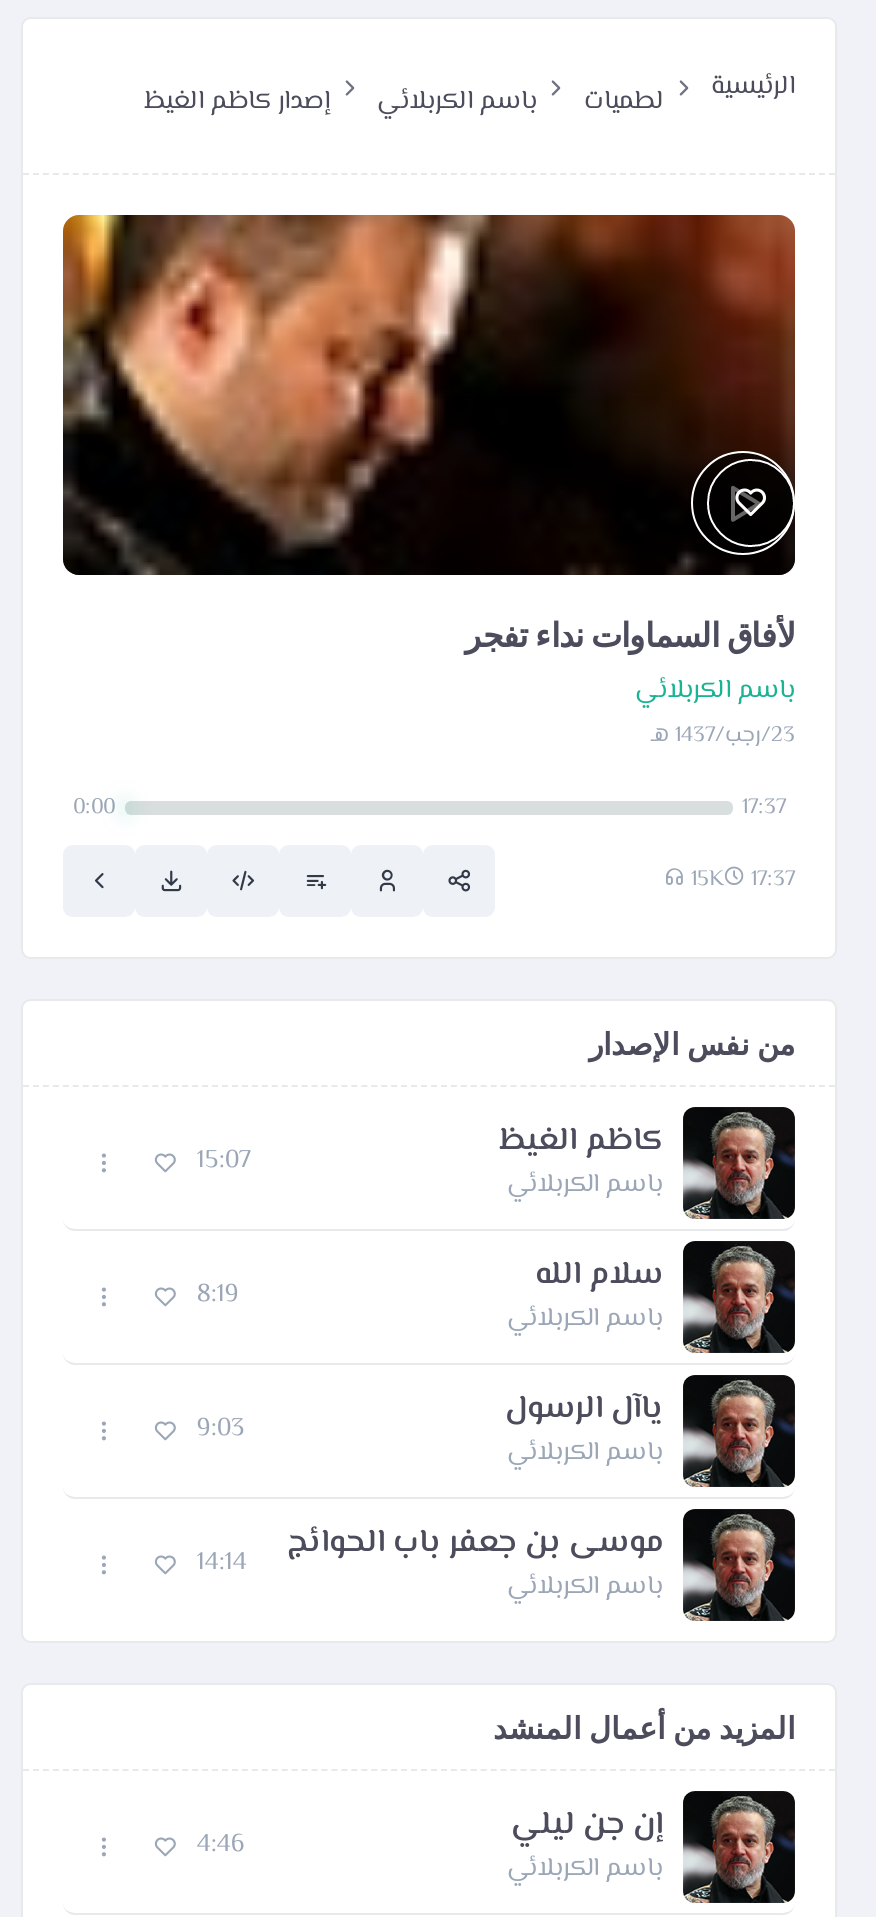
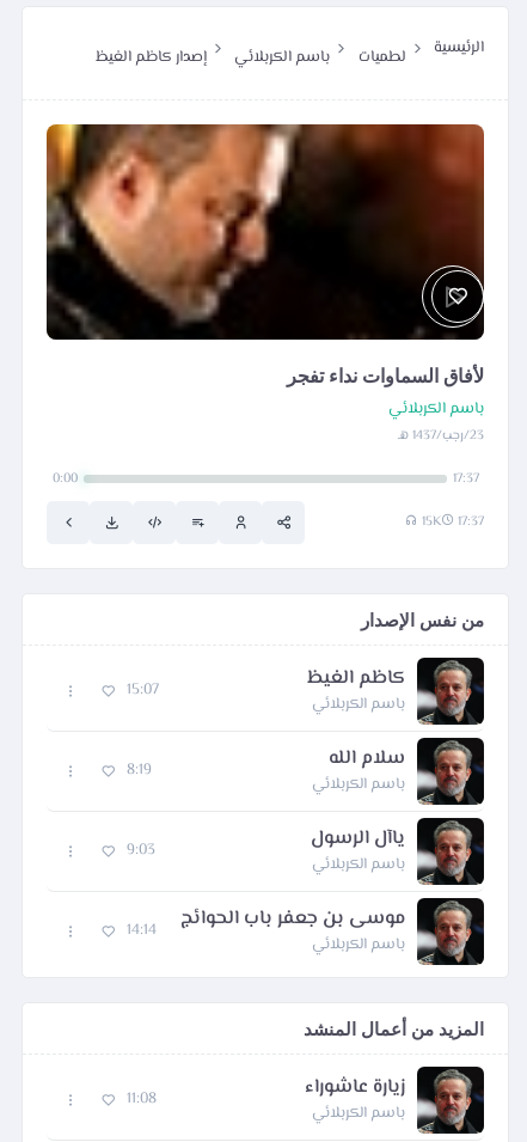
- إن جن ليلي
+ زيارة عاشوراء

- 4:46
+ 11:08
